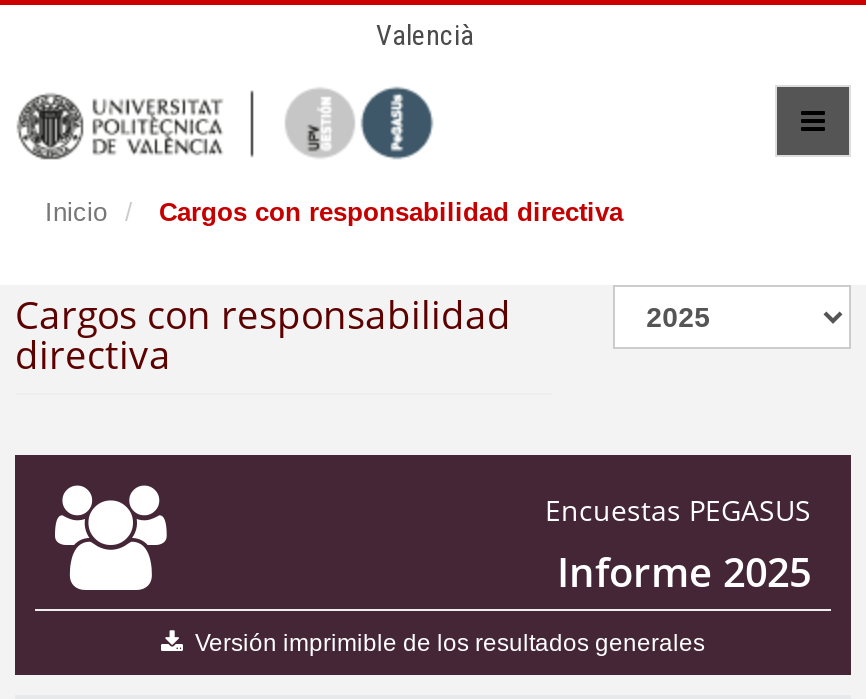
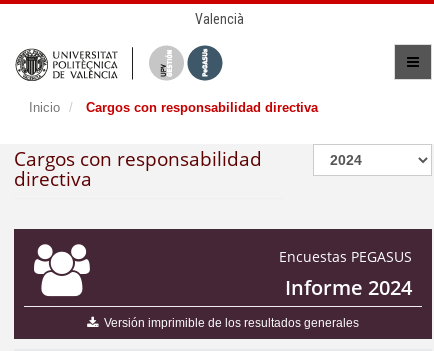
- Informe 2025
+ Informe 2024
